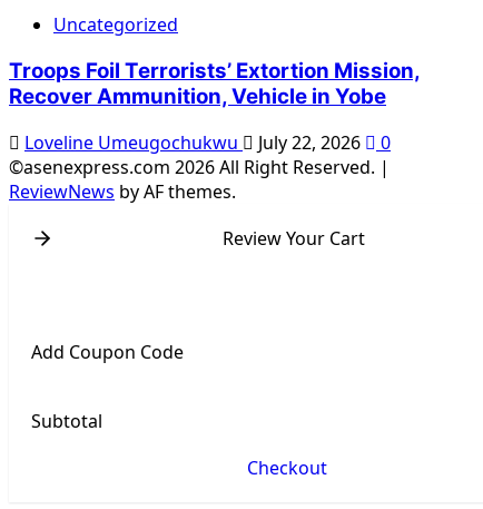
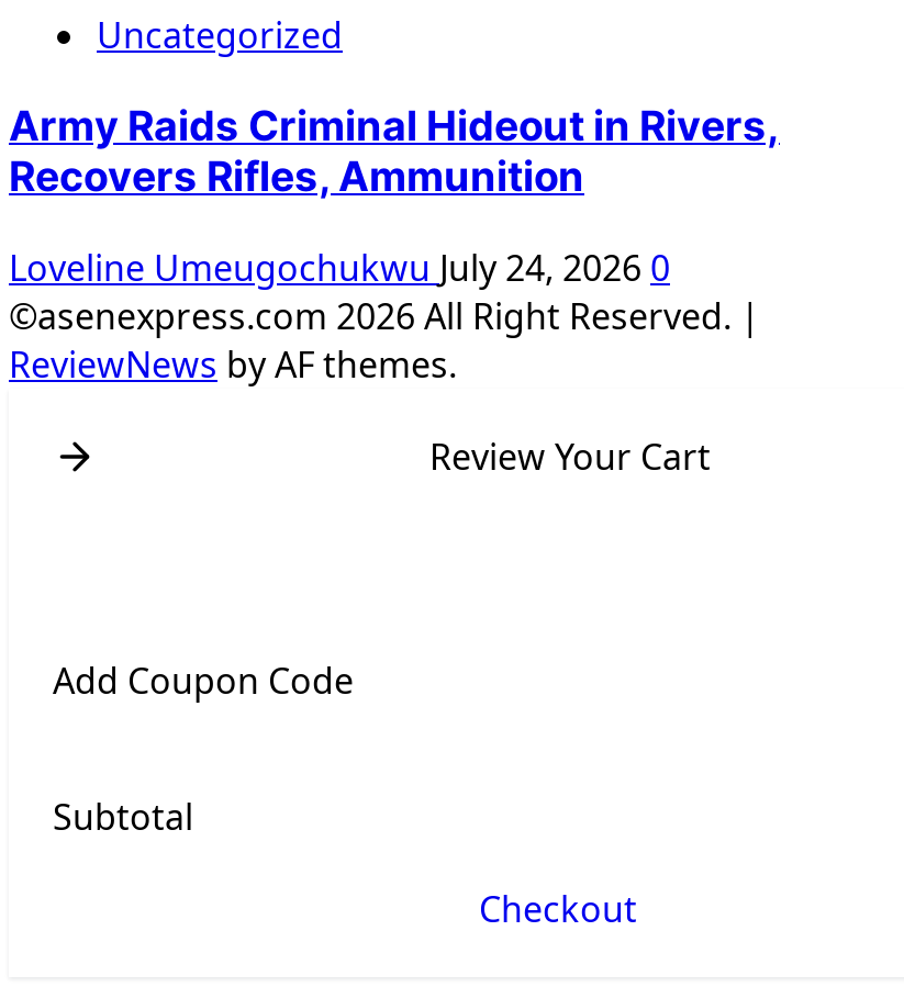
- Troops Foil Terrorists’ Extortion Mission,
- Recover Ammunition, Vehicle in Yobe
+ Army Raids Criminal Hideout in Rivers,
+ Recovers Rifles, Ammunition

- Loveline Umeugochukwu July 22, 2026
- 0
+ Loveline Umeugochukwu July 24, 2026 0
